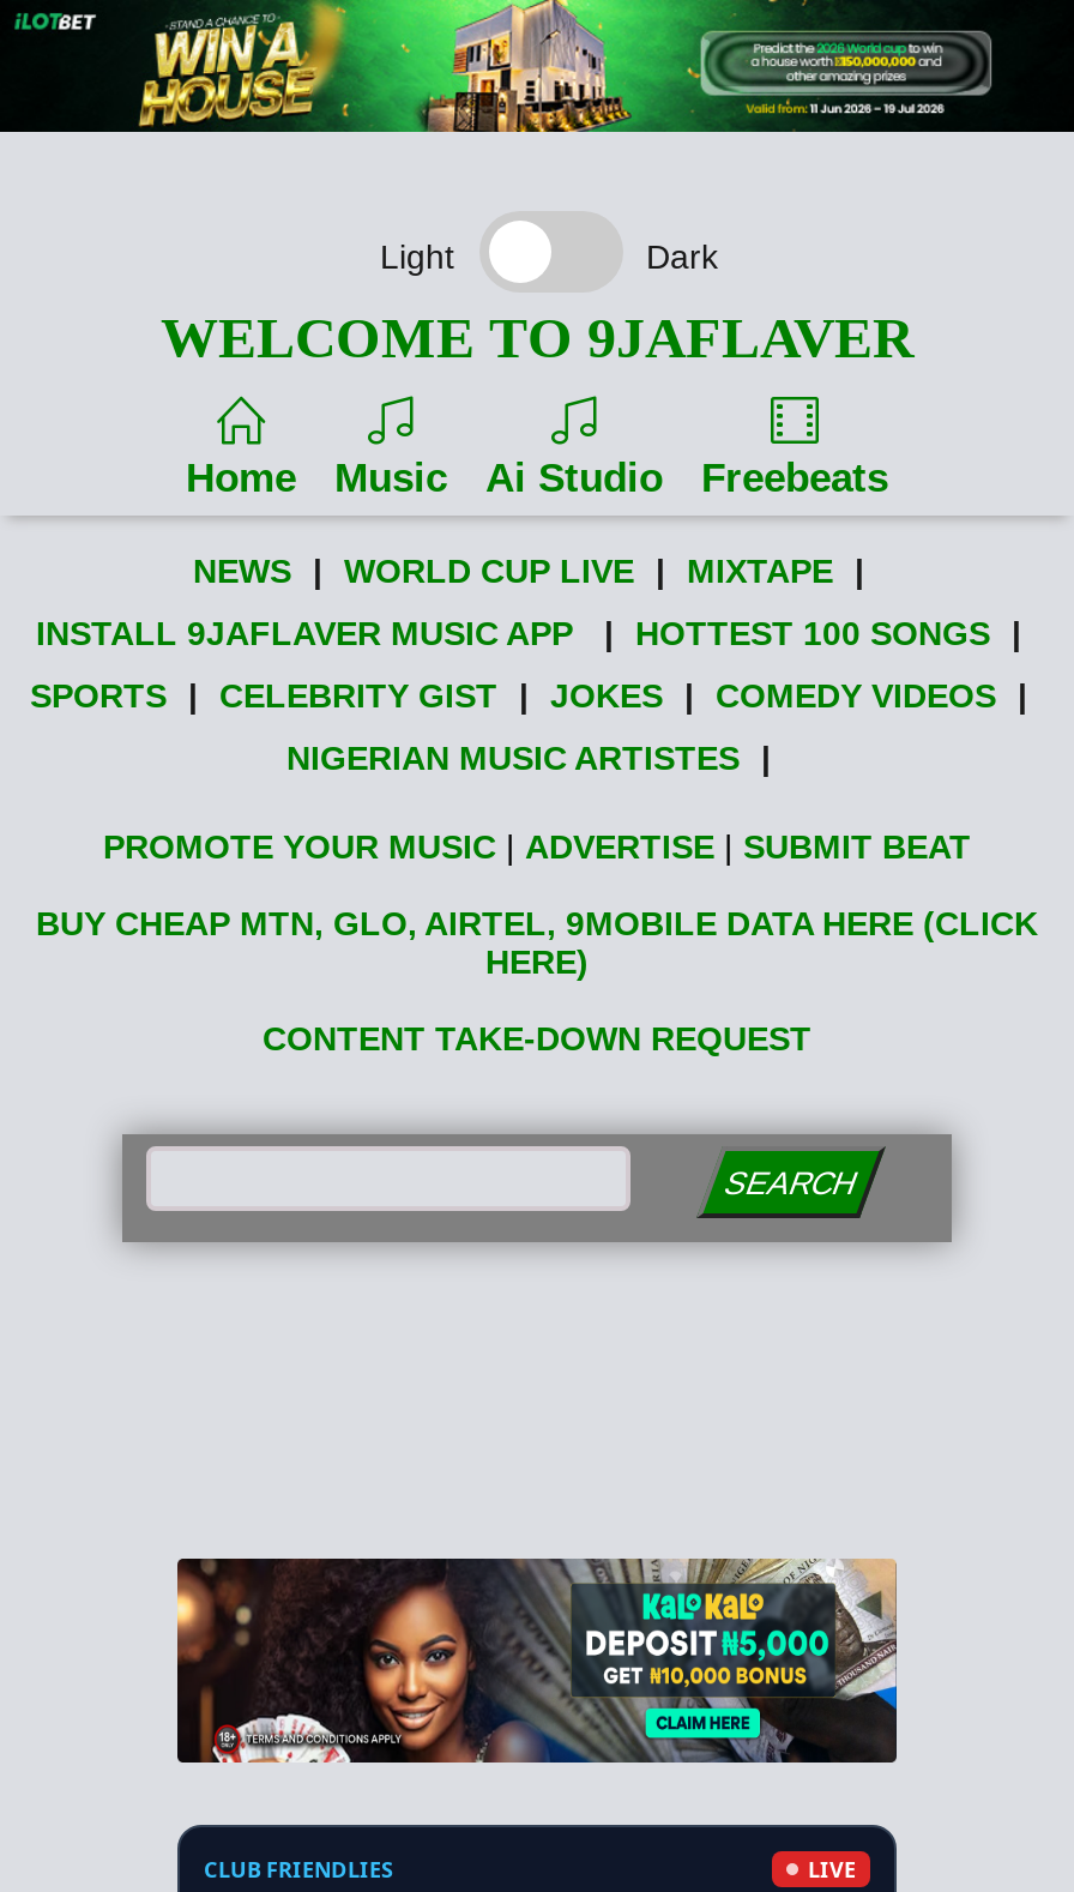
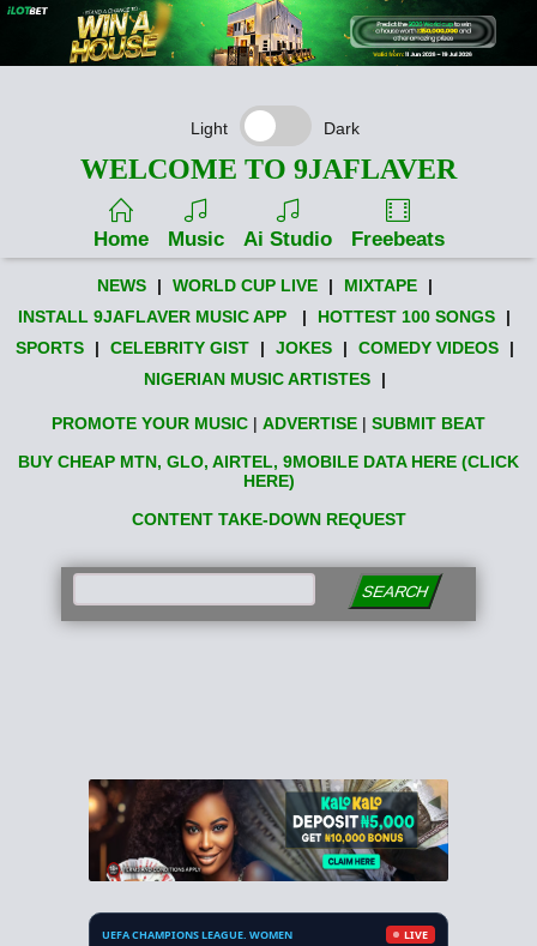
- CLUB FRIENDLIES
+ UEFA CHAMPIONS LEAGUE. WOMEN
